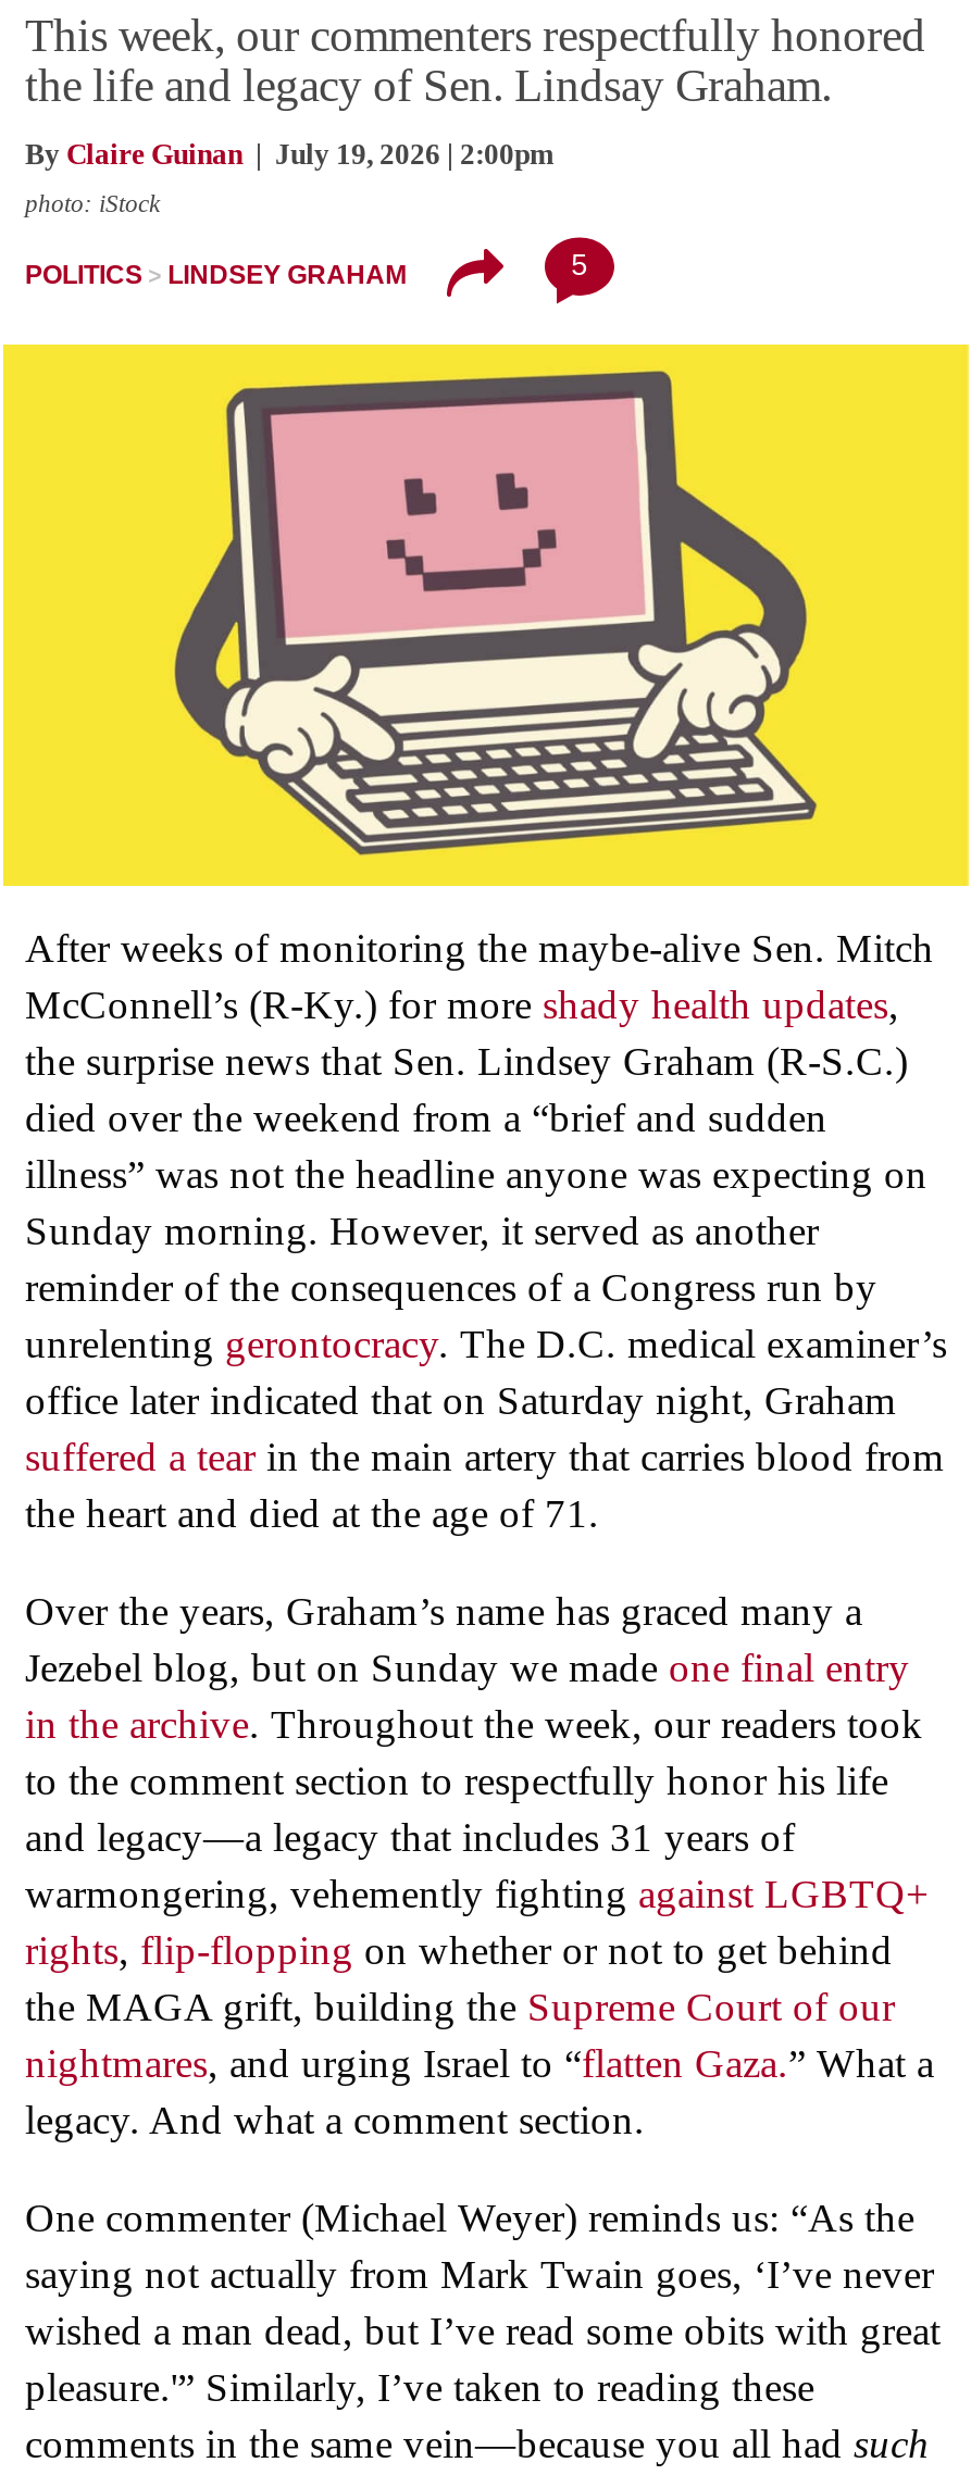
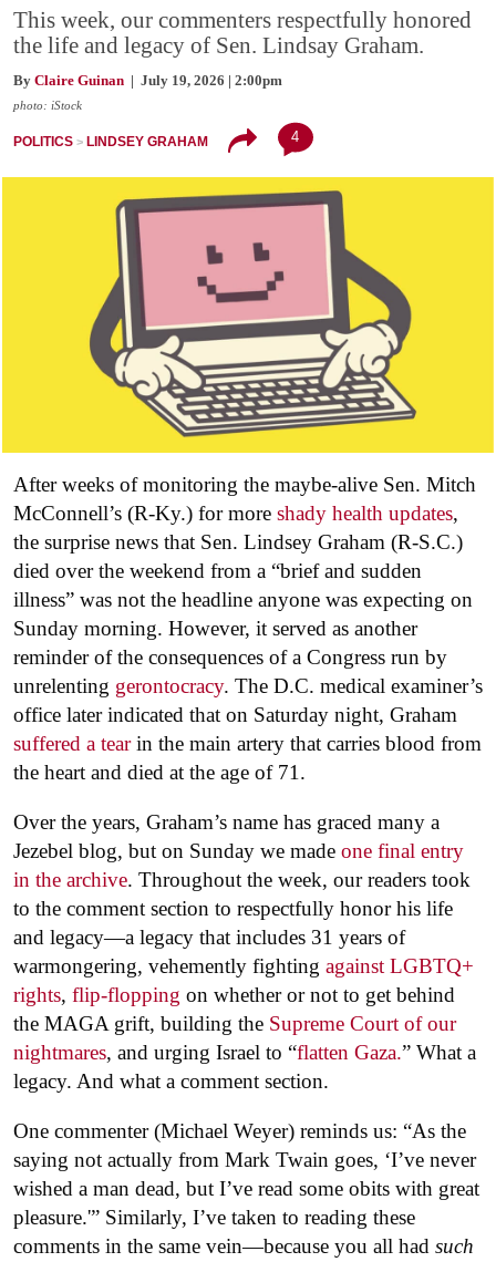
- 5
+ 4
